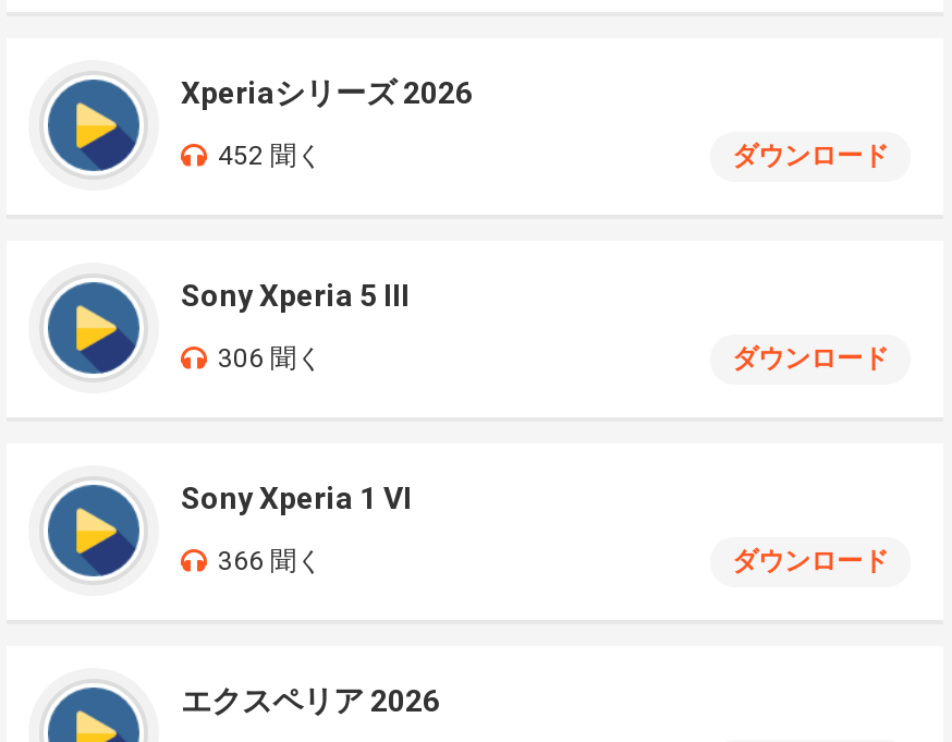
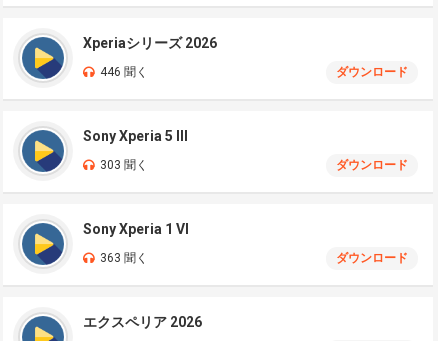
- 452 聞く
+ 446 聞く

- 306 聞く
+ 303 聞く

- 366 聞く
+ 363 聞く
